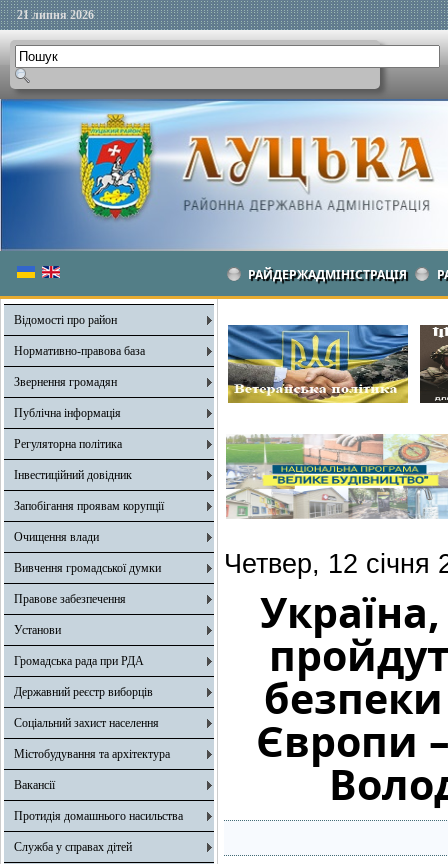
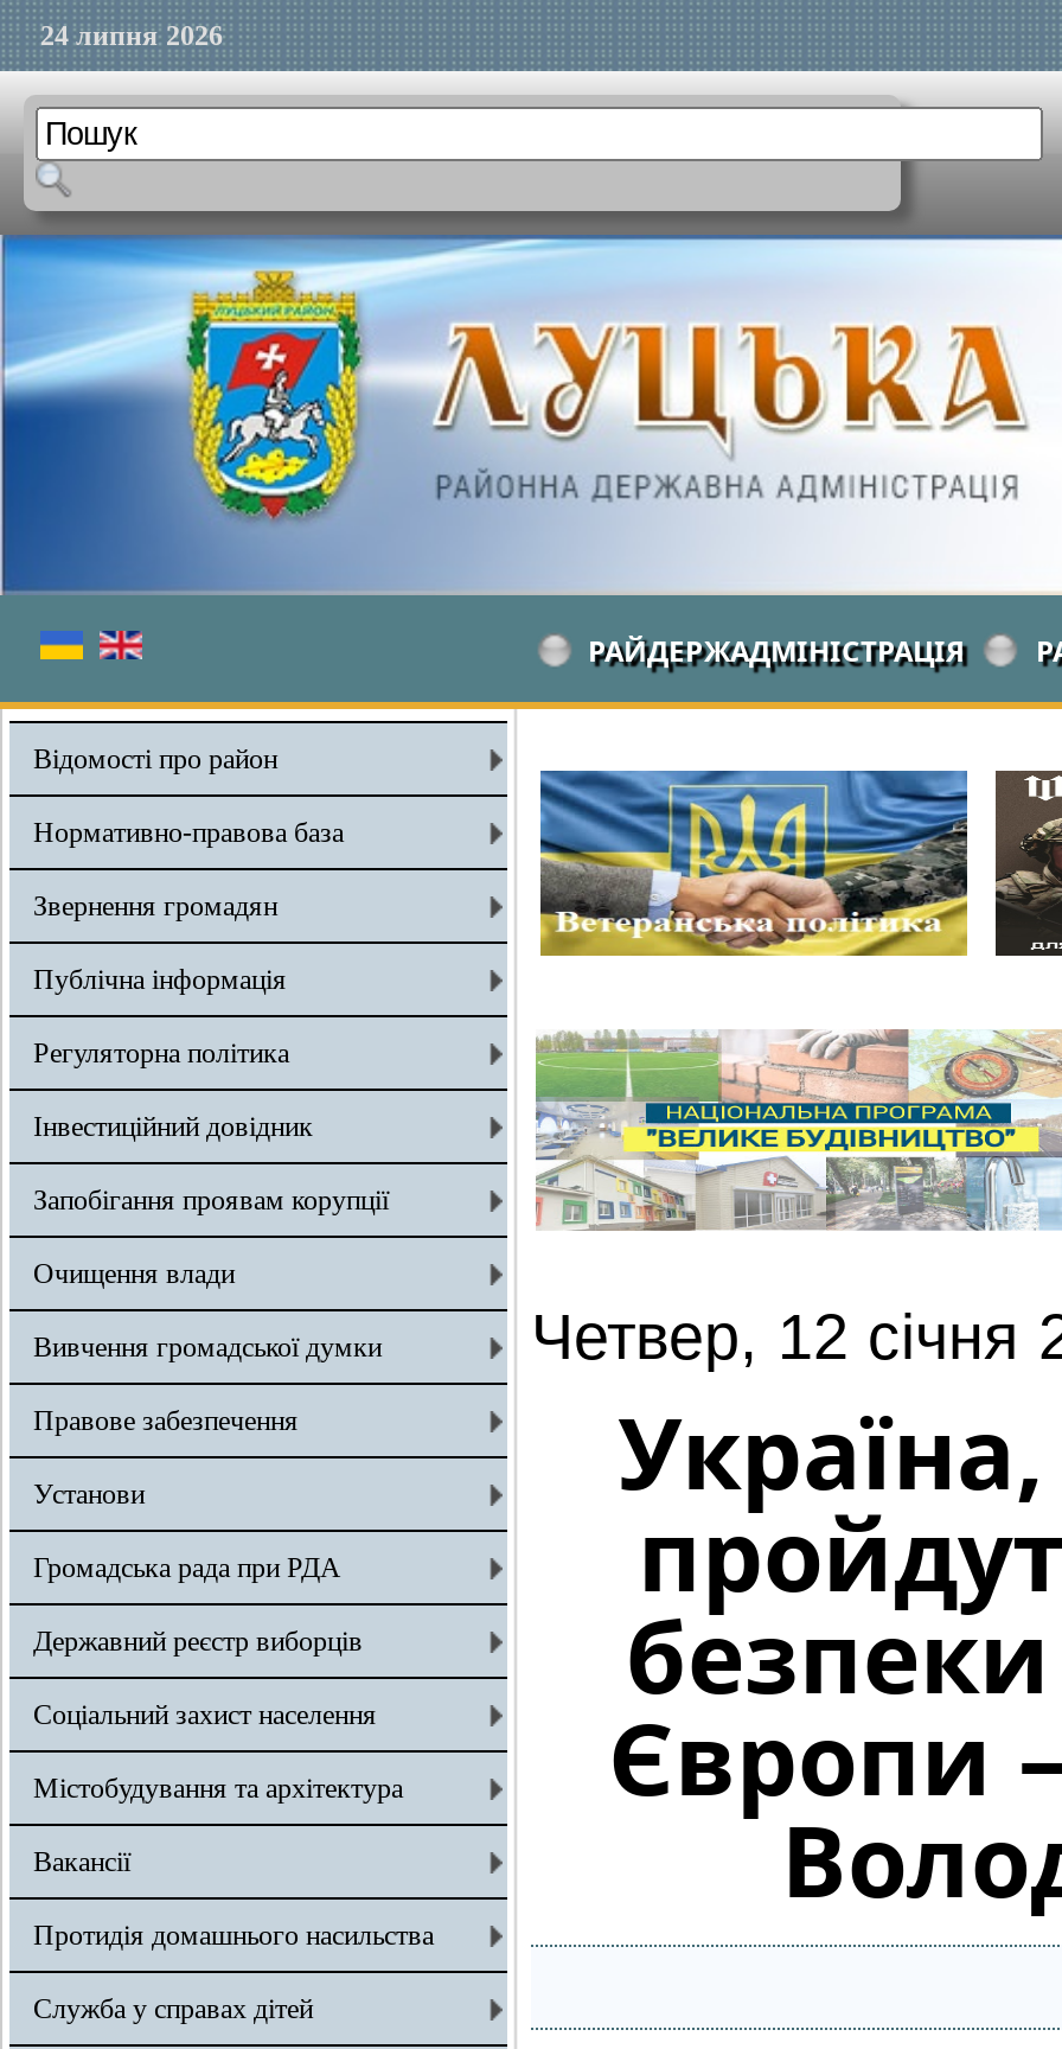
- 21 липня 2026
+ 24 липня 2026
